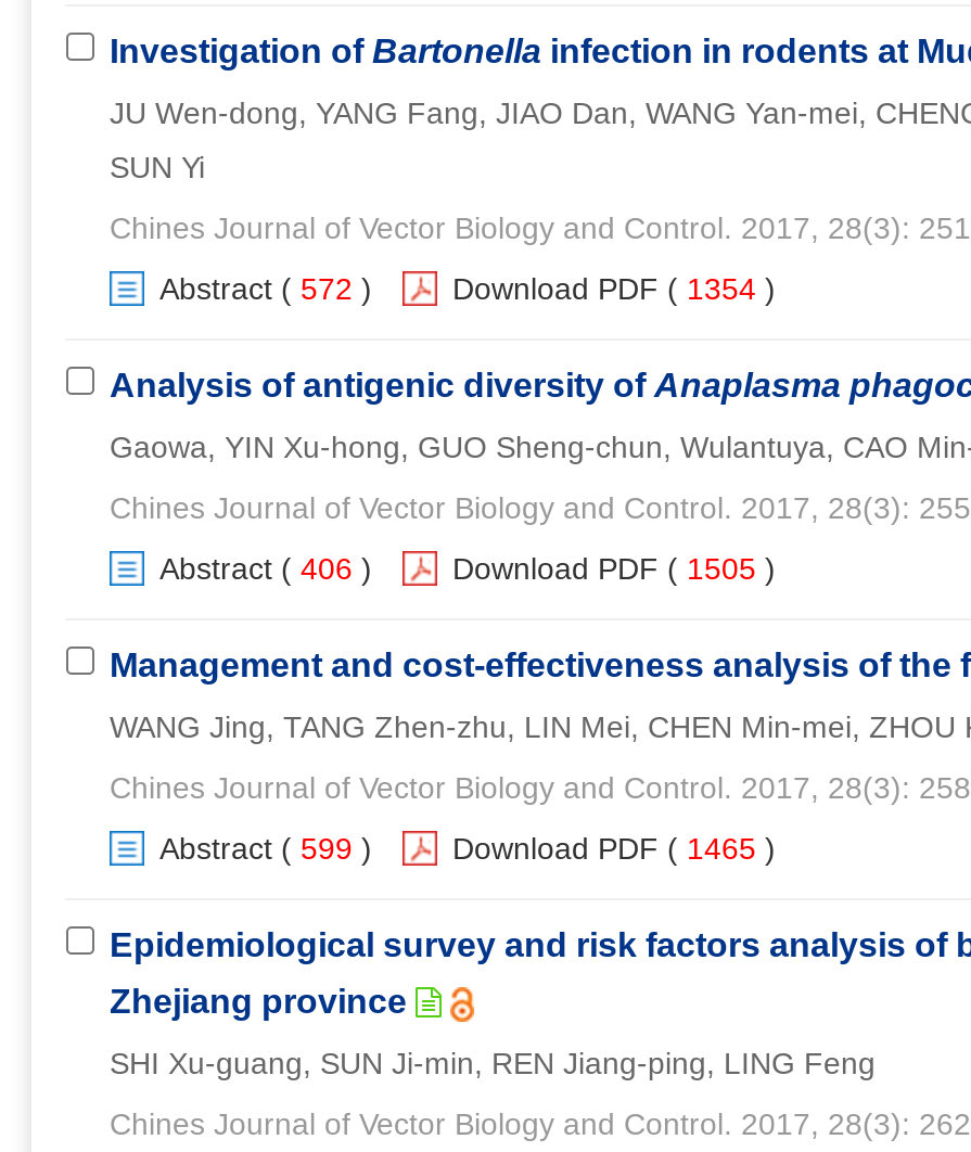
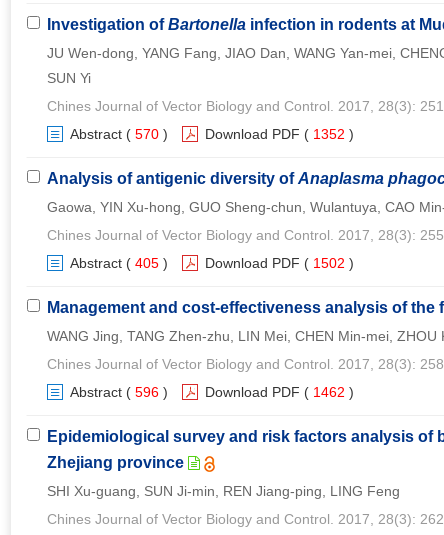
- Abstract ( 572)
+ Abstract ( 570)

- Download PDF ( 1354)
+ Download PDF ( 1352)

- Abstract ( 406)
+ Abstract ( 405)

- Download PDF ( 1505)
+ Download PDF ( 1502)

- Abstract ( 599)
+ Abstract ( 596)

- Download PDF ( 1465)
+ Download PDF ( 1462)
